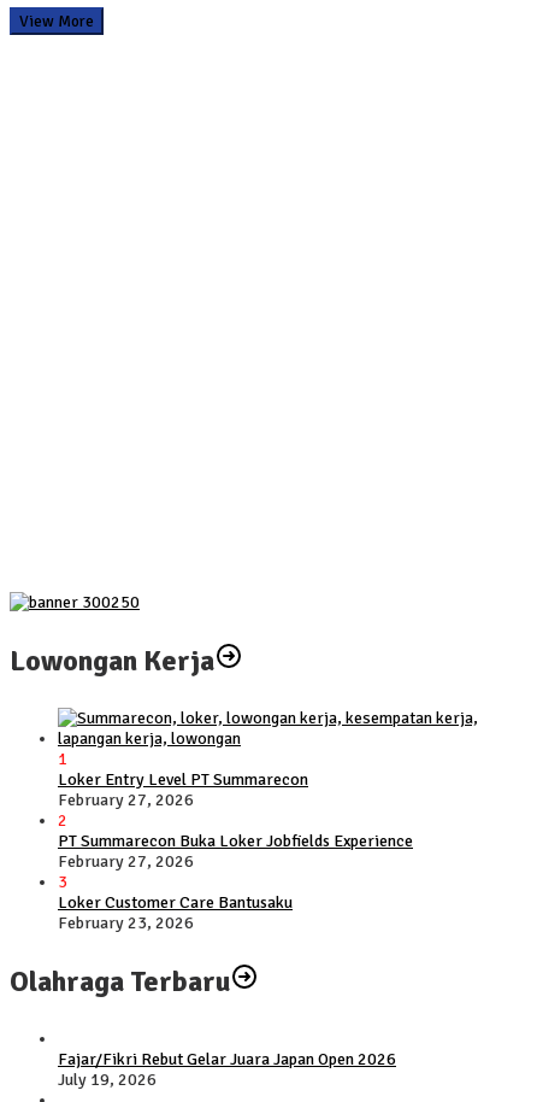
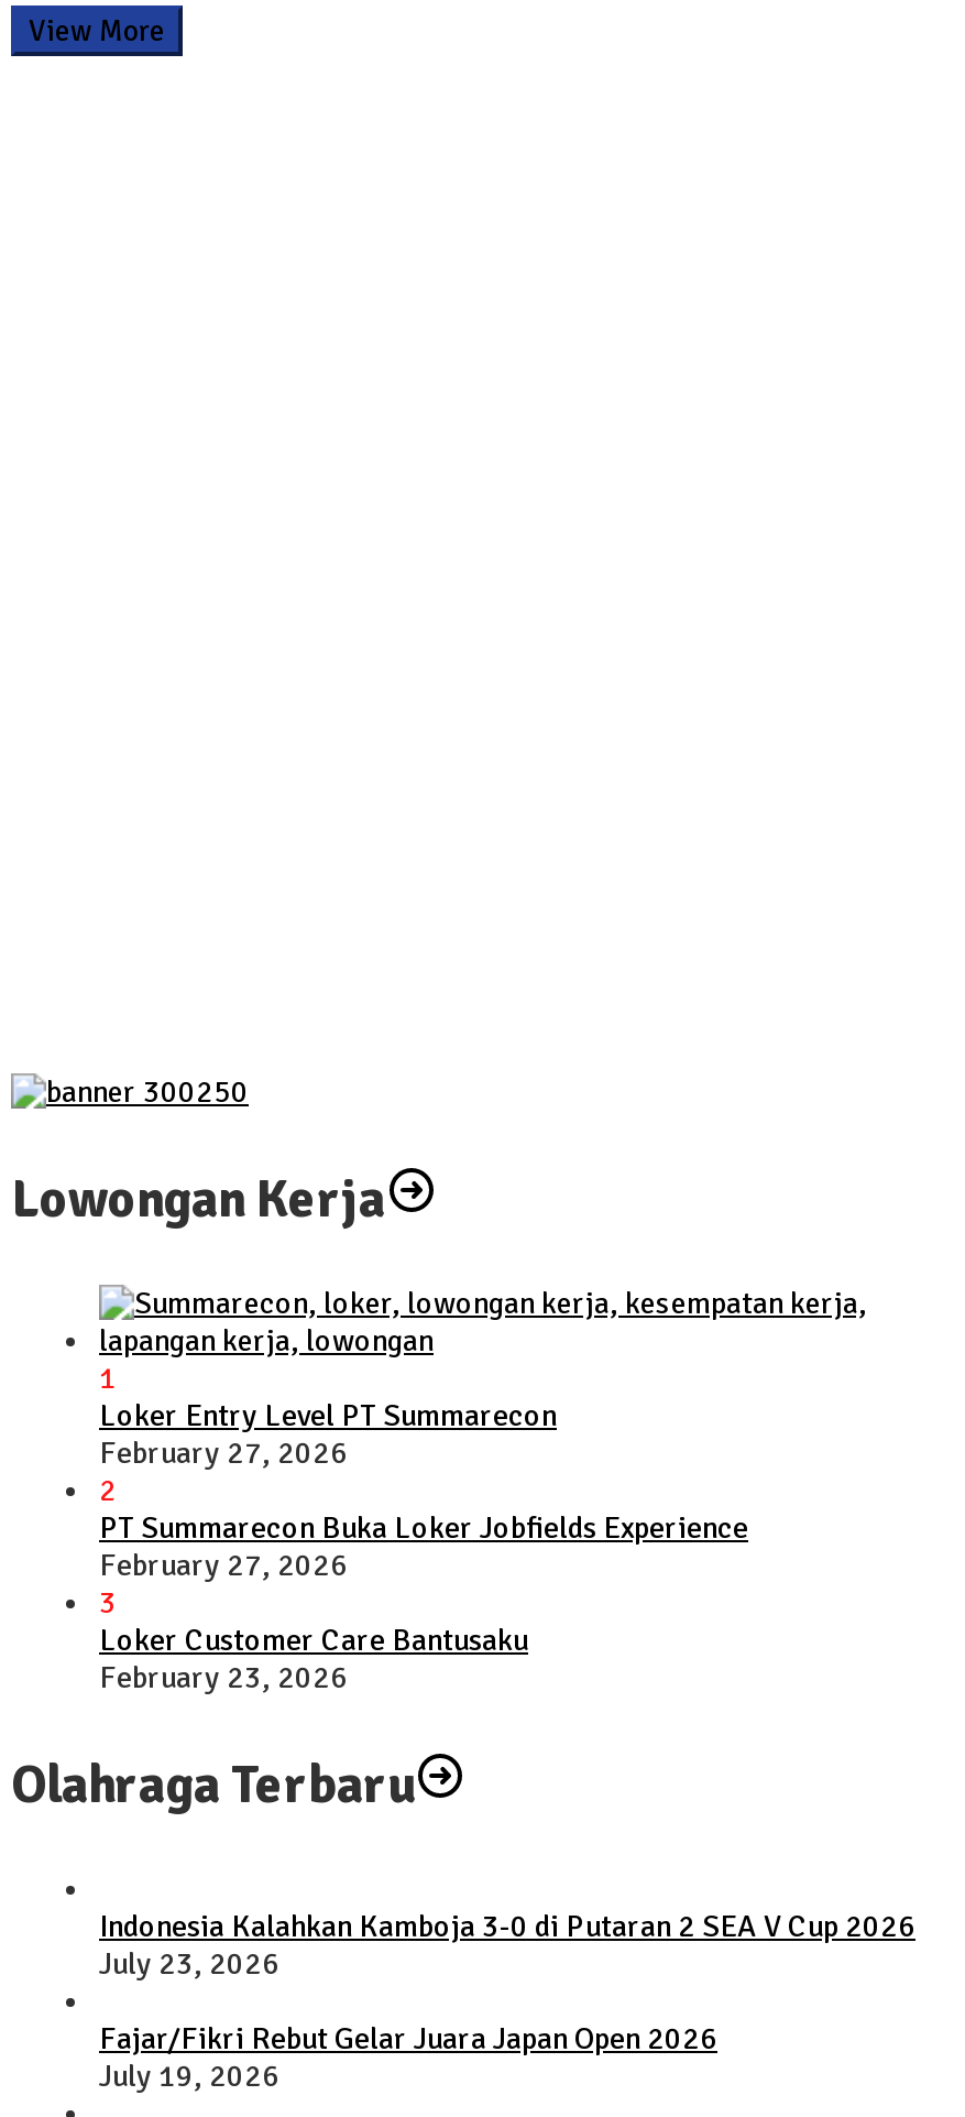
+ Indonesia Kalahkan Kamboja 3-0 di Putaran 2 SEA V Cup 2026
+ July 23, 2026
